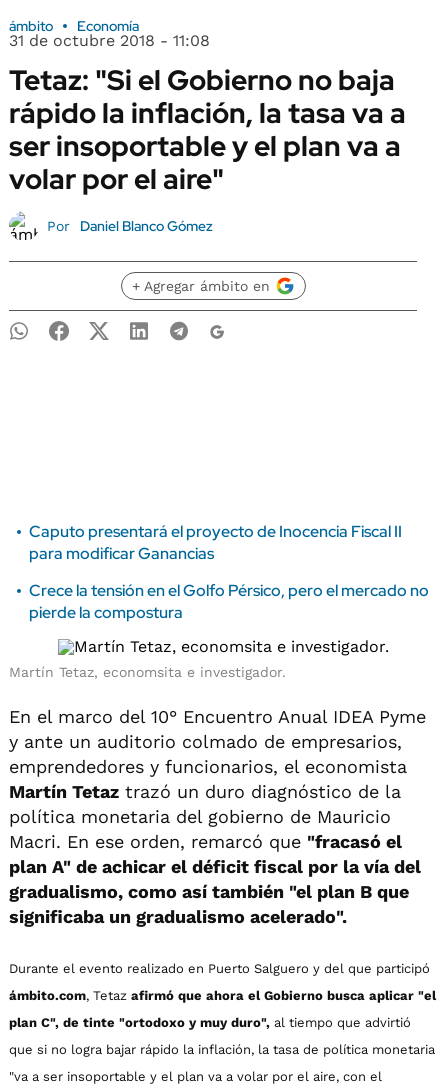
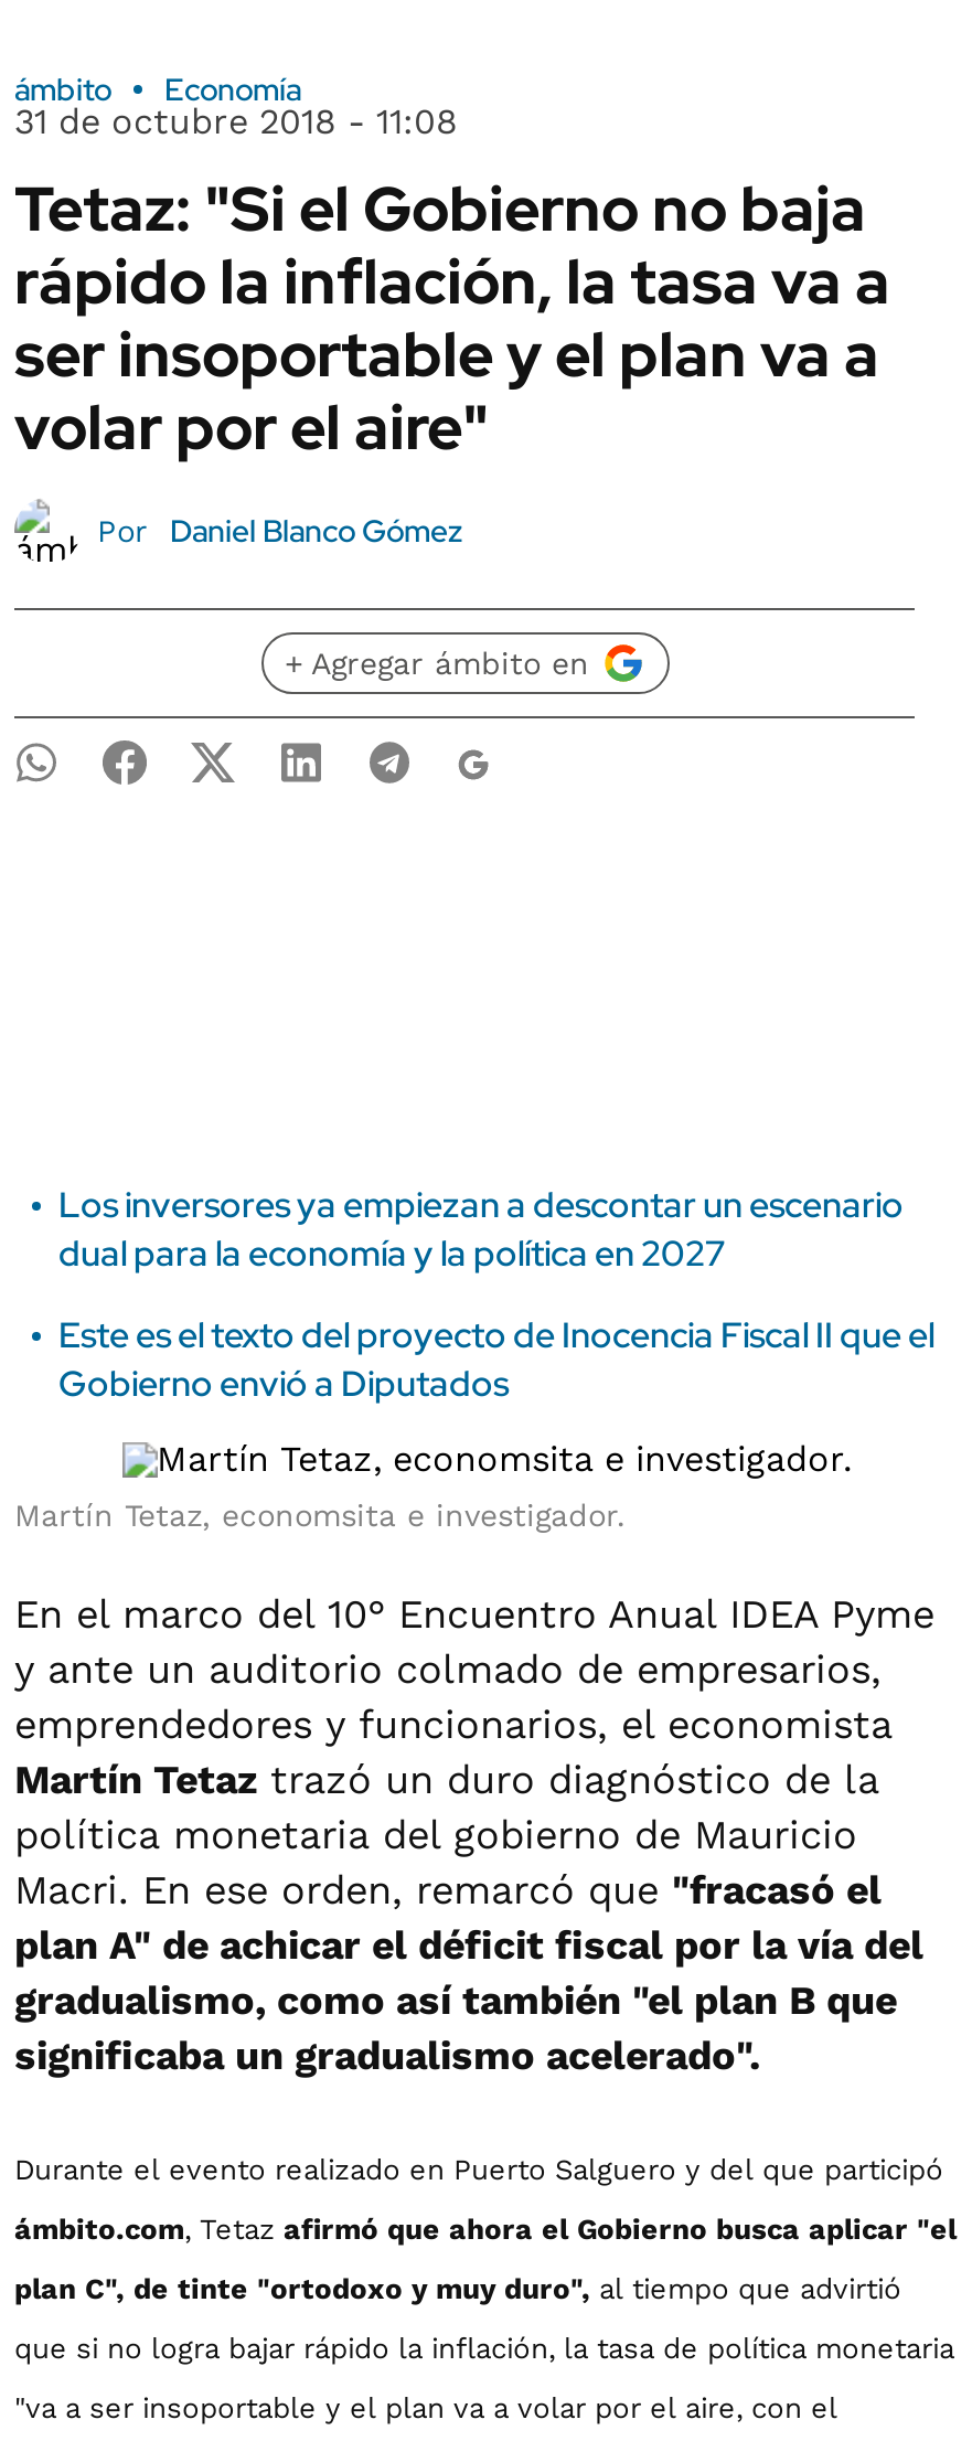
- Caputo presentará el proyecto de Inocencia Fiscal II
- para modificar Ganancias
+ Los inversores ya empiezan a descontar un escenario
+ dual para la economía y la política en 2027

- Crece la tensión en el Golfo Pérsico, pero el mercado no
- pierde la compostura
+ Este es el texto del proyecto de Inocencia Fiscal II que el
+ Gobierno envió a Diputados
